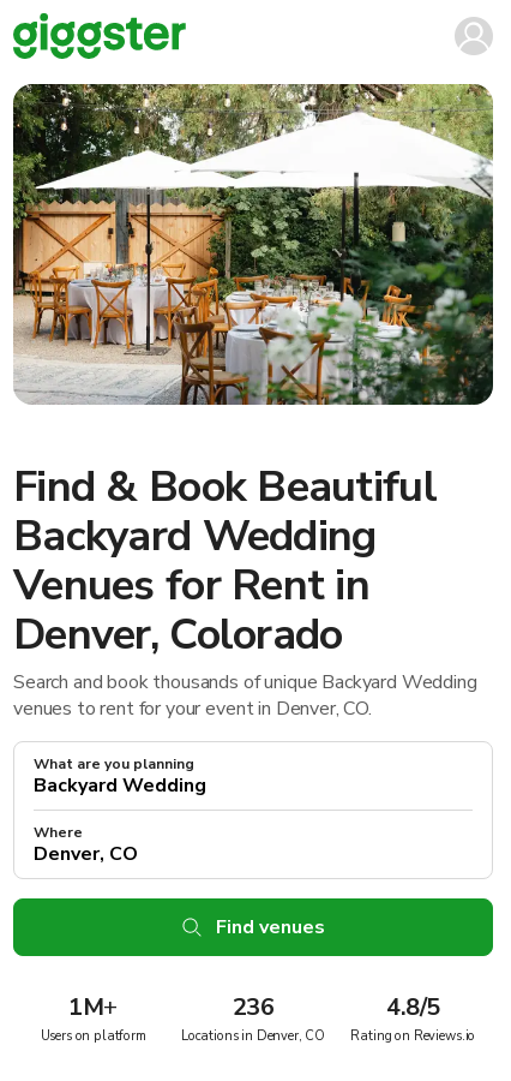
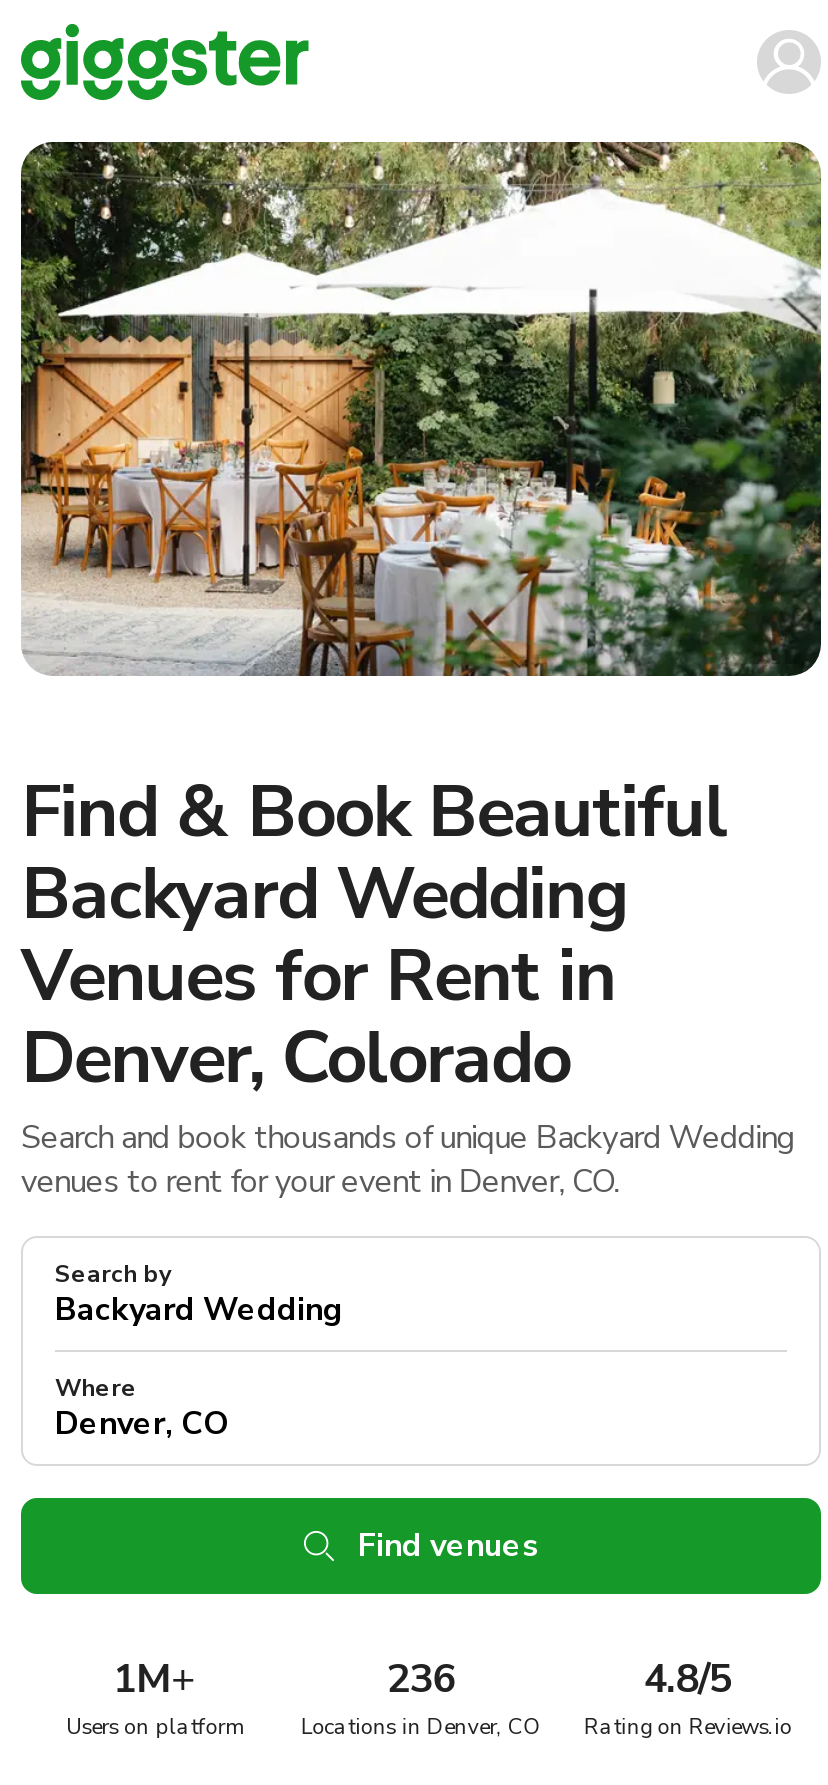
- What are you planning
+ Search by
